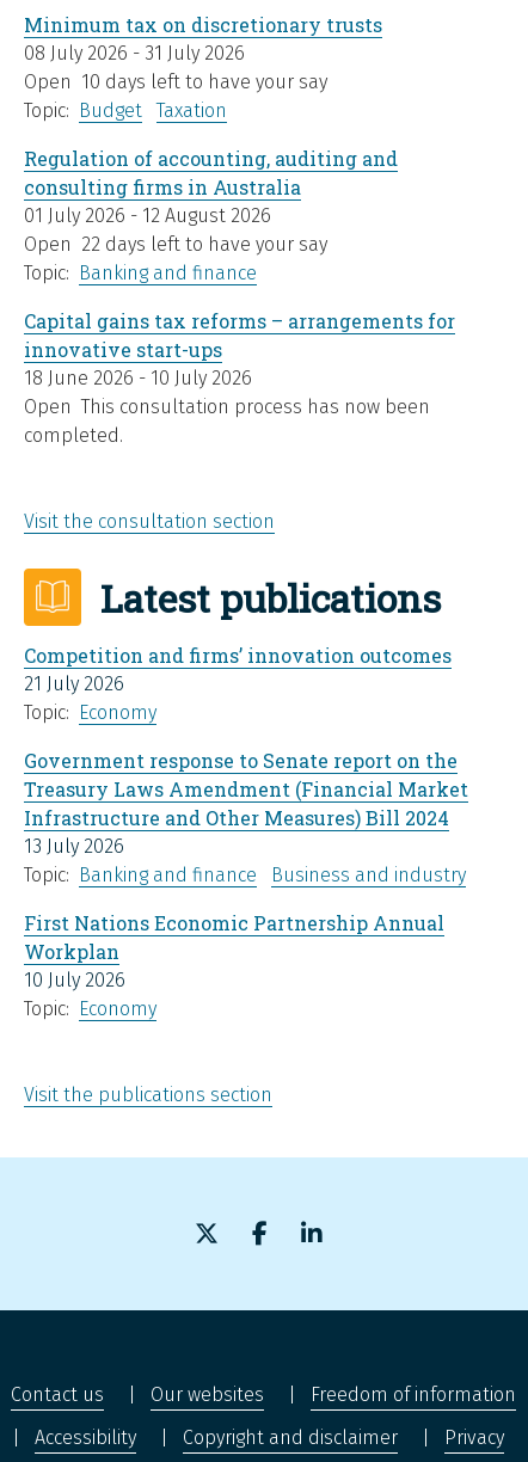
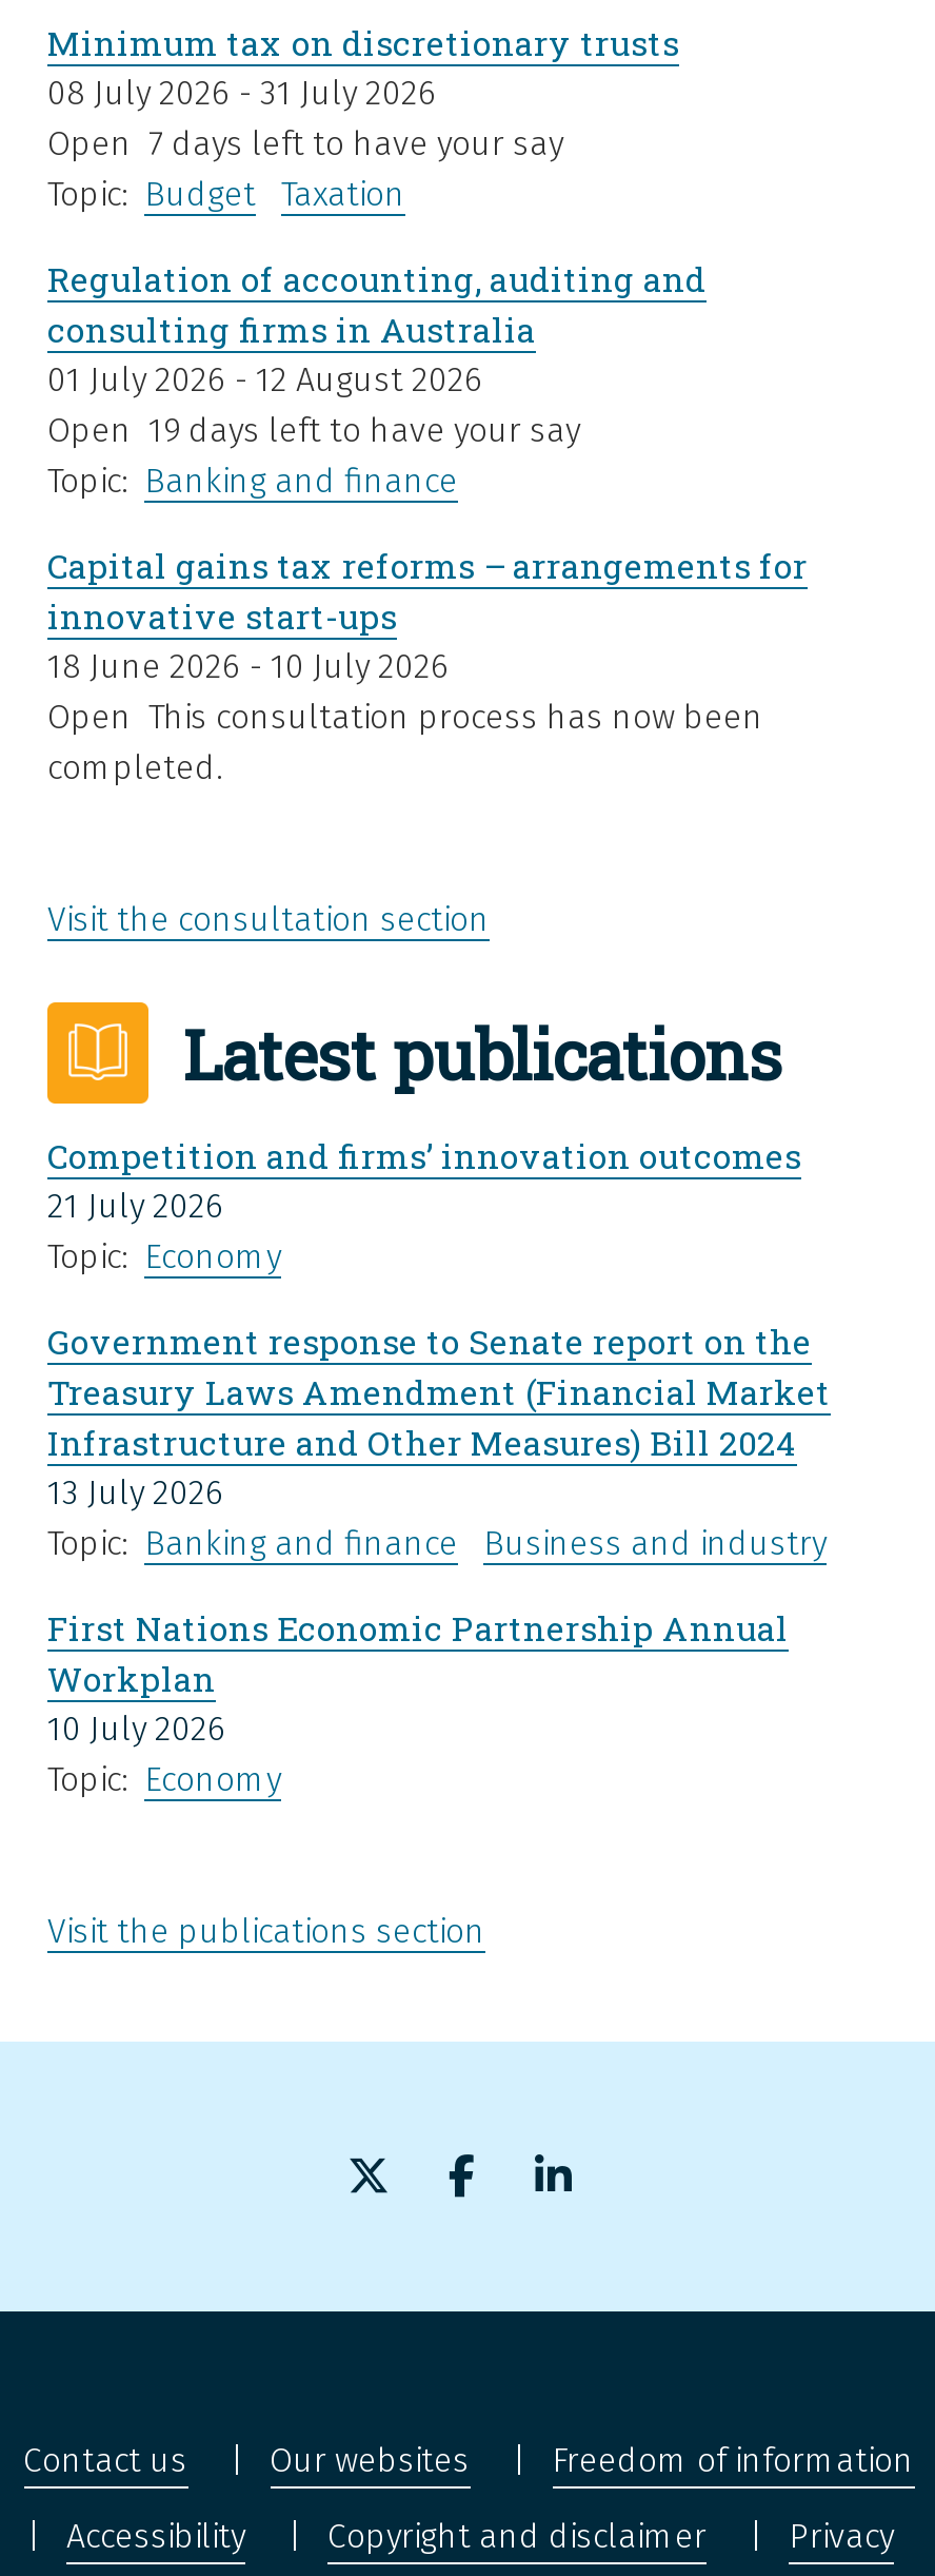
- Open 10 days left to have your say
+ Open 7 days left to have your say

- Open 22 days left to have your say
+ Open 19 days left to have your say
